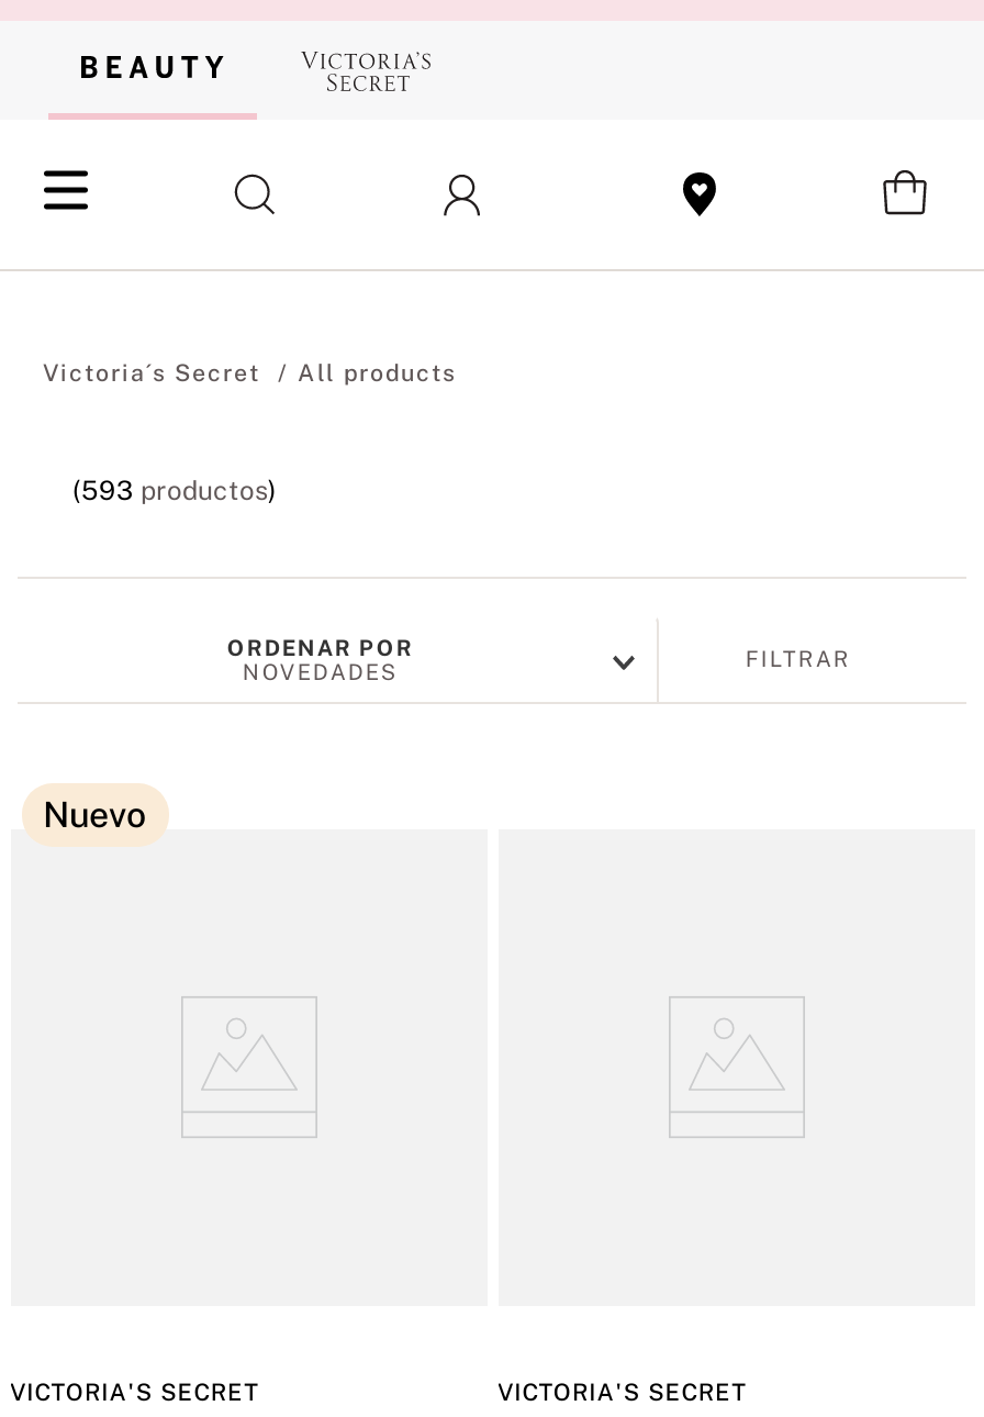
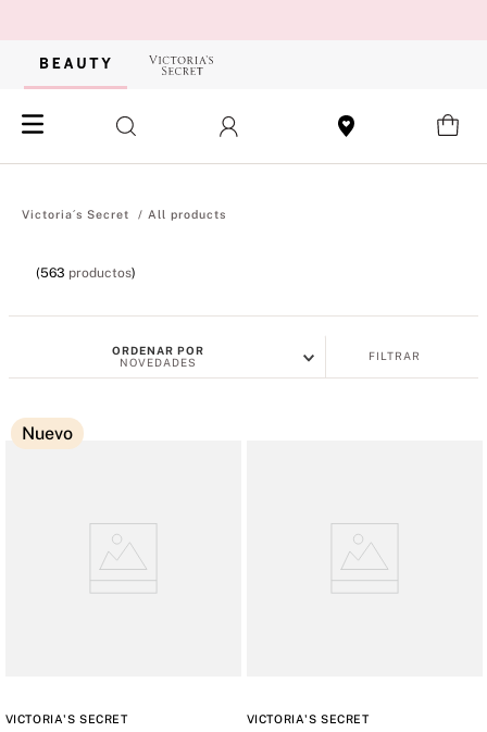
- 593 productos
+ 563 productos
